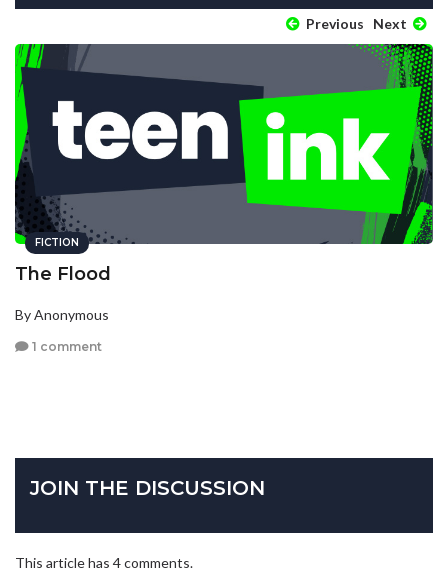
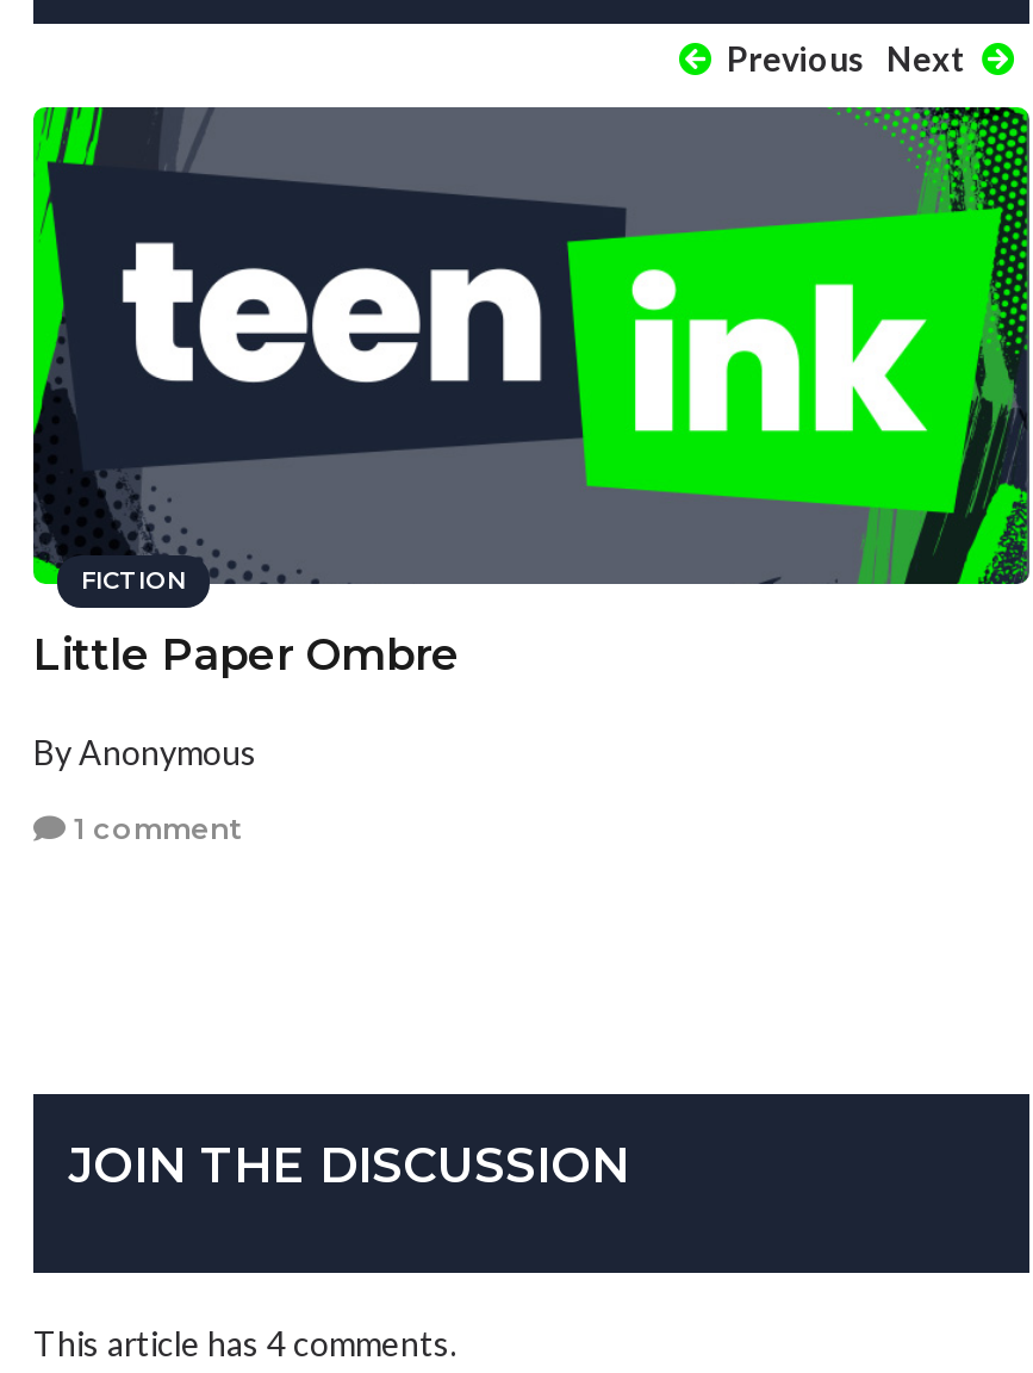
- The Flood
+ Little Paper Ombre
